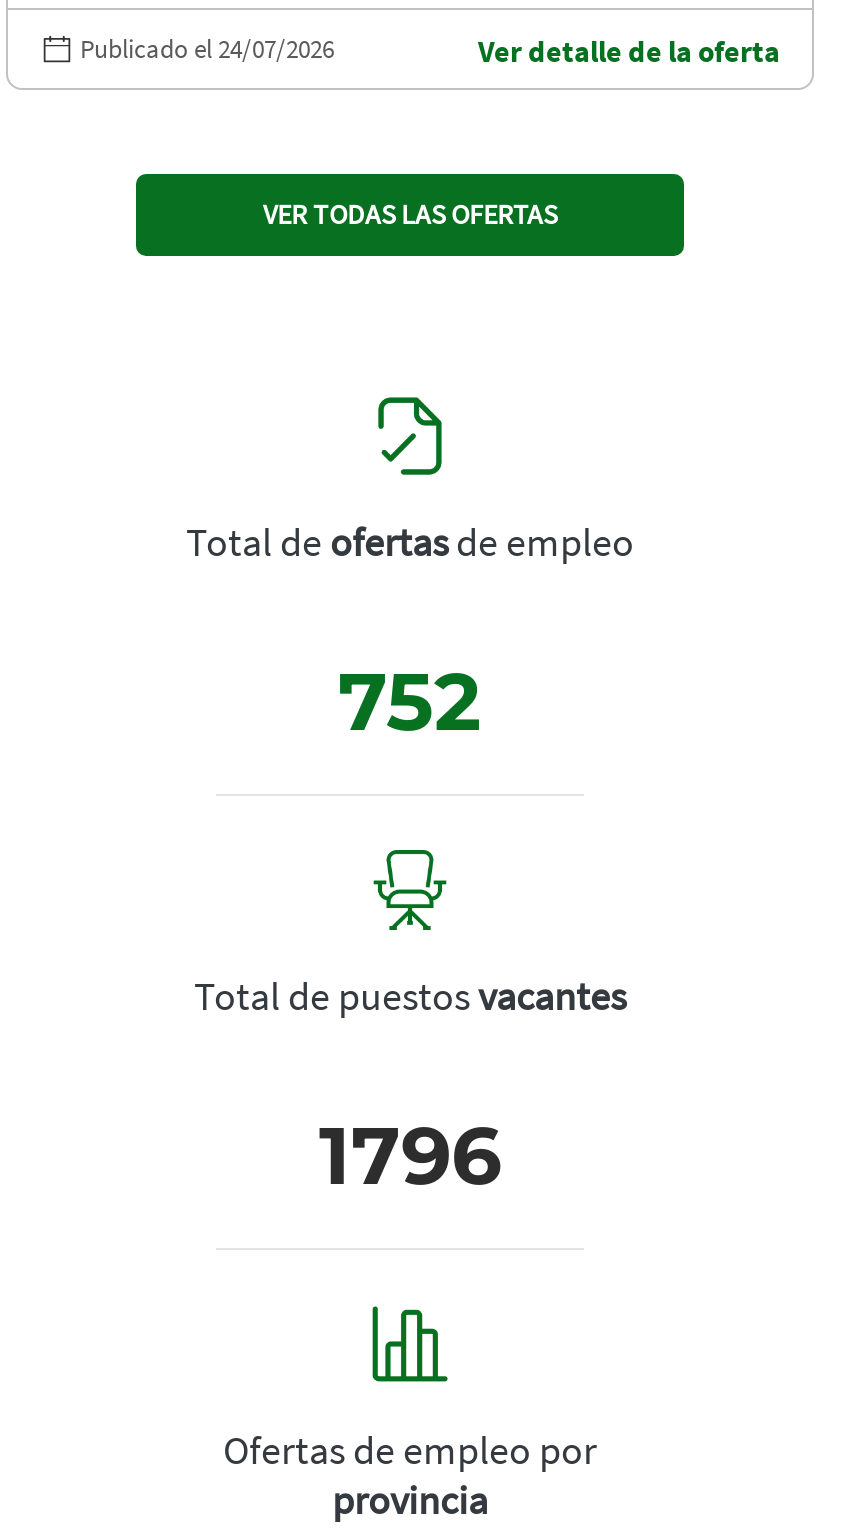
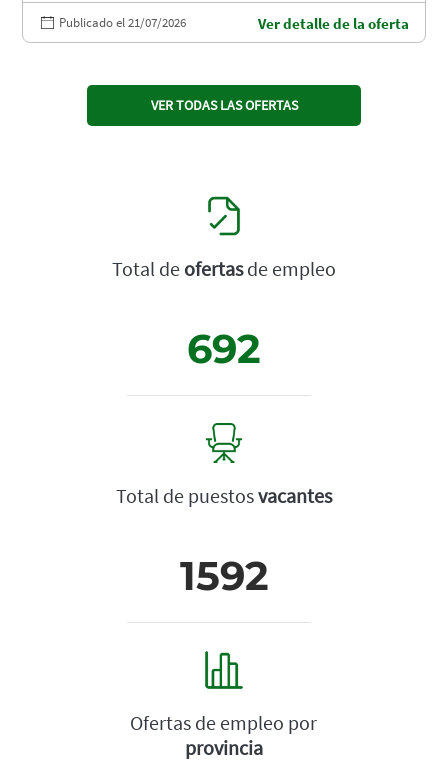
- Publicado el 24/07/2026
+ Publicado el 21/07/2026

- 752
+ 692

- 1796
+ 1592
